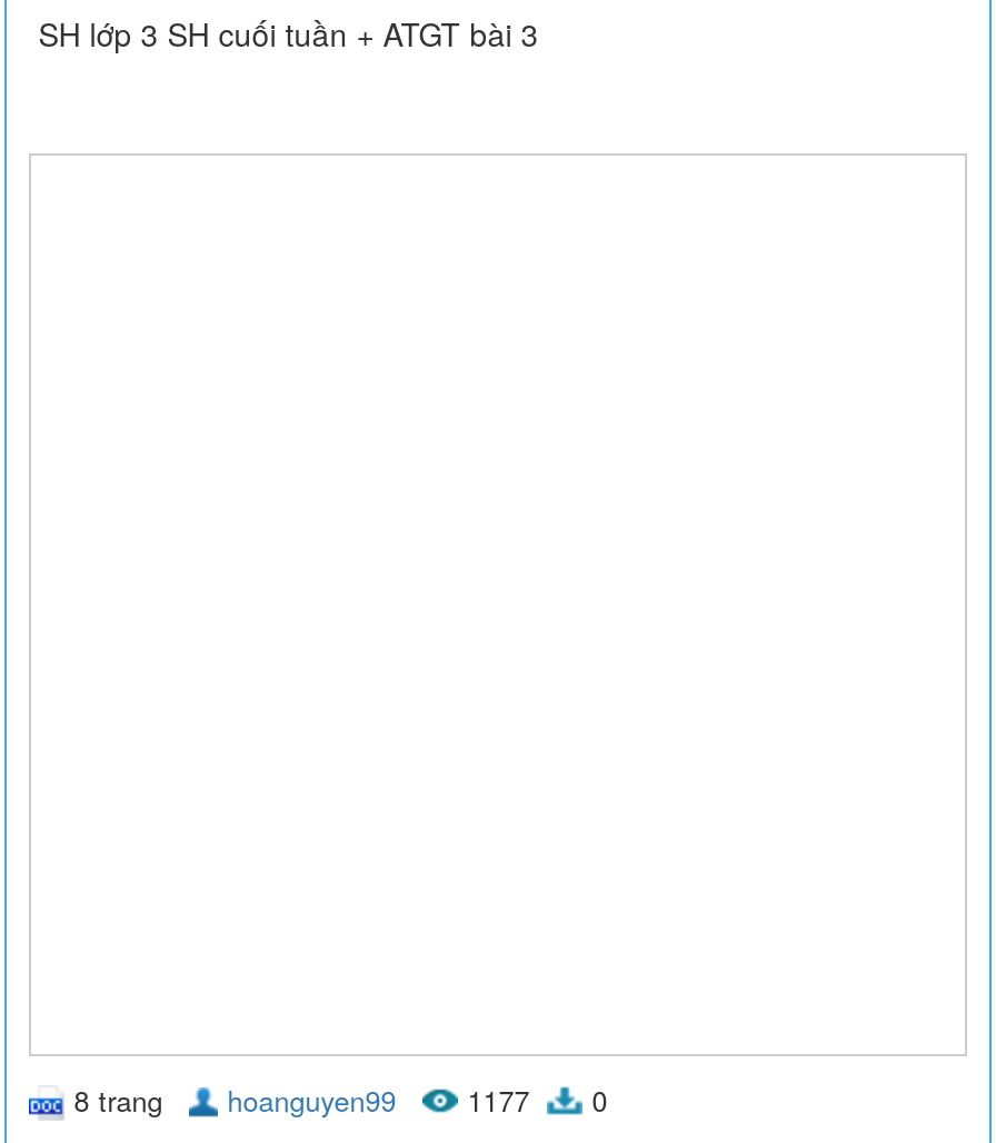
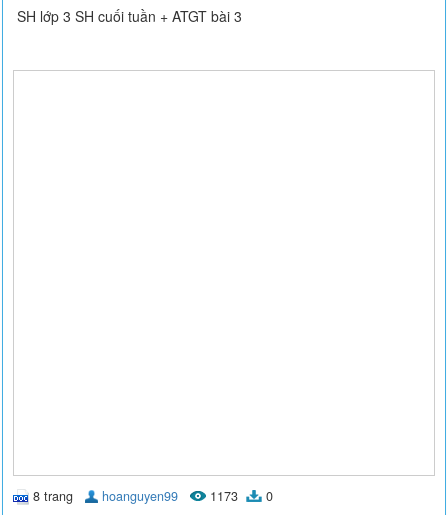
- 8 trang hoanguyen99 1177 0
+ 8 trang hoanguyen99 1173 0
